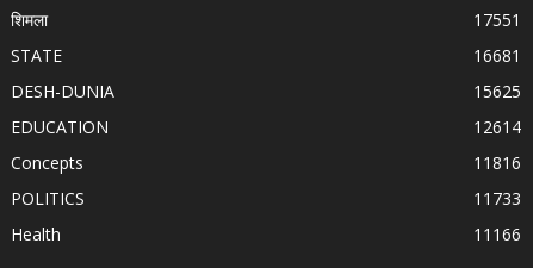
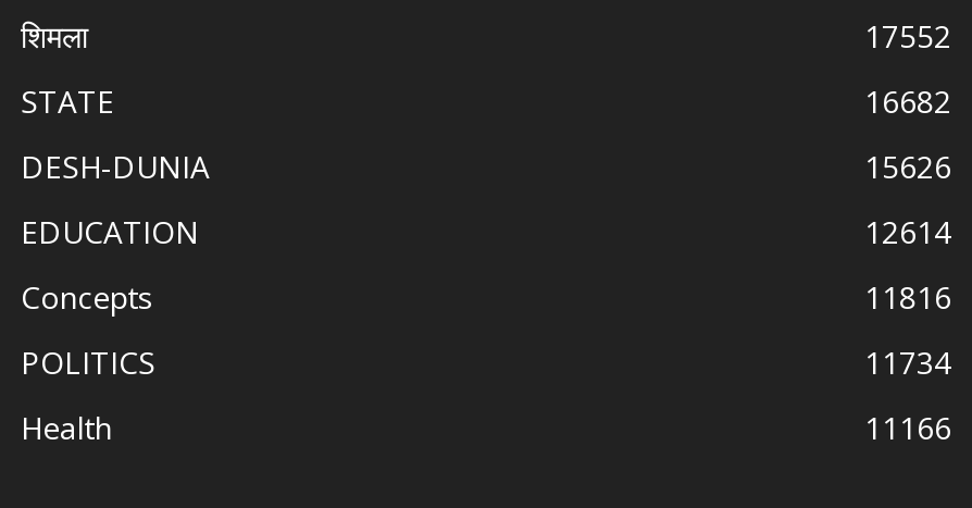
- 17551
+ 17552

- 16681
+ 16682

- 15625
+ 15626

- 11733
+ 11734
